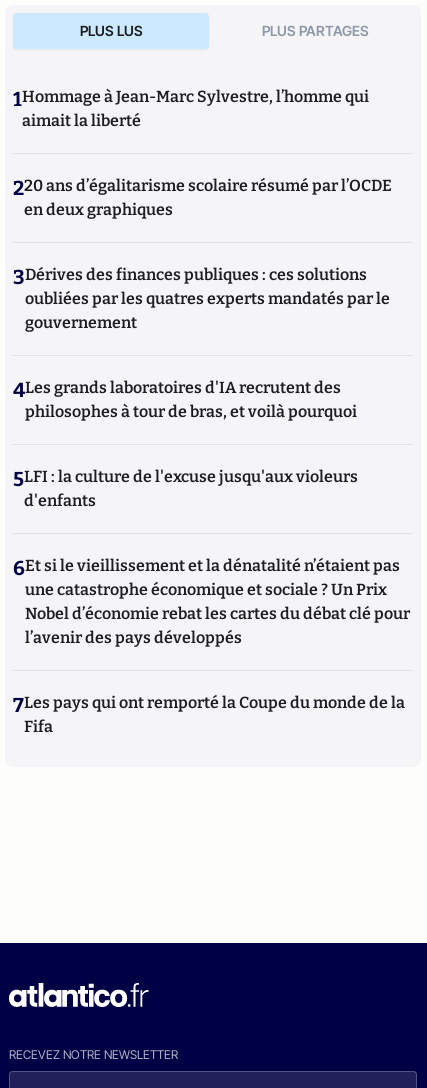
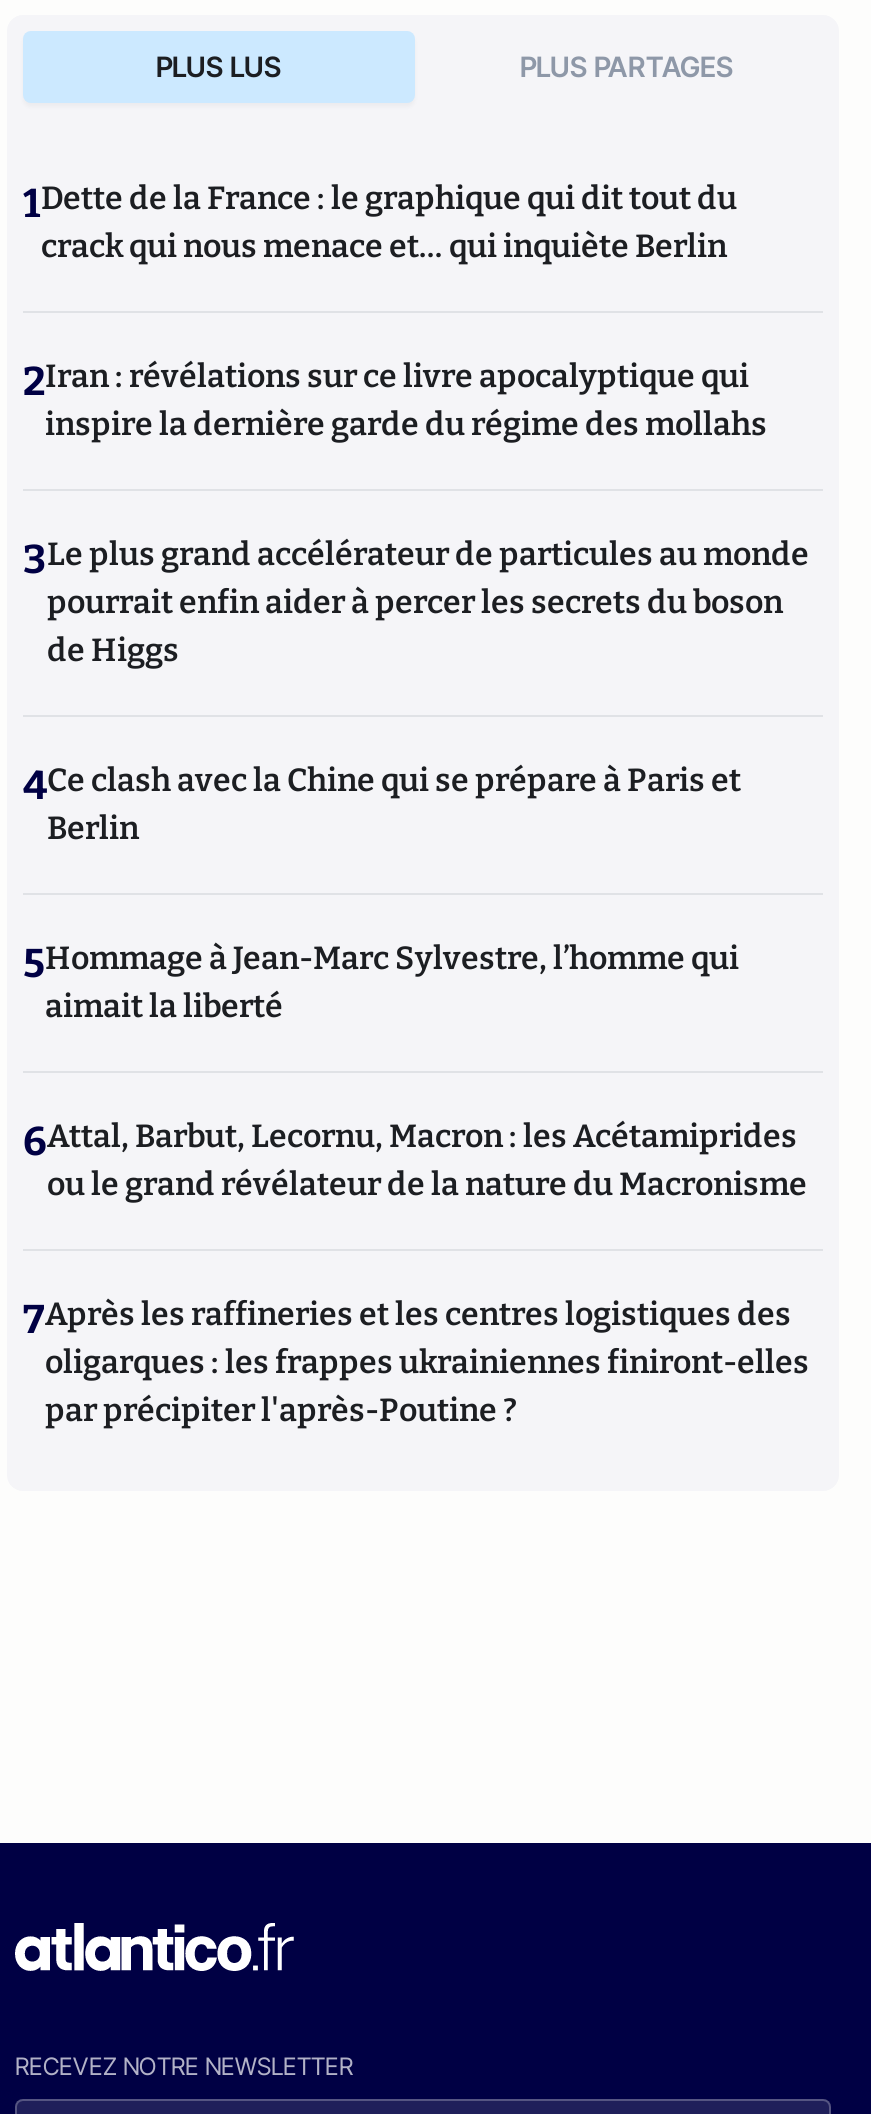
- 1Hommage à Jean-Marc Sylvestre, l’homme qui
+ 1Dette de la France : le graphique qui dit tout du
+ crack qui nous menace et… qui inquiète Berlin
+ 2Iran : révélations sur ce livre apocalyptique qui
+ inspire la dernière garde du régime des mollahs
+ 3Le plus grand accélérateur de particules au monde
+ pourrait enfin aider à percer les secrets du boson
+ de Higgs
+ 4Ce clash avec la Chine qui se prépare à Paris et
+ Berlin
+ 5Hommage à Jean-Marc Sylvestre, l’homme qui

moved down: aimait la liberté

- 220 ans d’égalitarisme scolaire résumé par l’OCDE
- en deux graphiques
- 3Dérives des finances publiques : ces solutions
- oubliées par les quatres experts mandatés par le
- gouvernement
- 4Les grands laboratoires d'IA recrutent des
- philosophes à tour de bras, et voilà pourquoi
- 5LFI : la culture de l'excuse jusqu'aux violeurs
- d'enfants
- 6Et si le vieillissement et la dénatalité n’étaient pas
- une catastrophe économique et sociale ? Un Prix
- Nobel d’économie rebat les cartes du débat clé pour
- l’avenir des pays développés
- 7Les pays qui ont remporté la Coupe du monde de la
- Fifa
+ 6Attal, Barbut, Lecornu, Macron : les Acétamiprides
+ ou le grand révélateur de la nature du Macronisme
+ 7Après les raffineries et les centres logistiques des
+ oligarques : les frappes ukrainiennes finiront-elles
+ par précipiter l'après-Poutine ?
